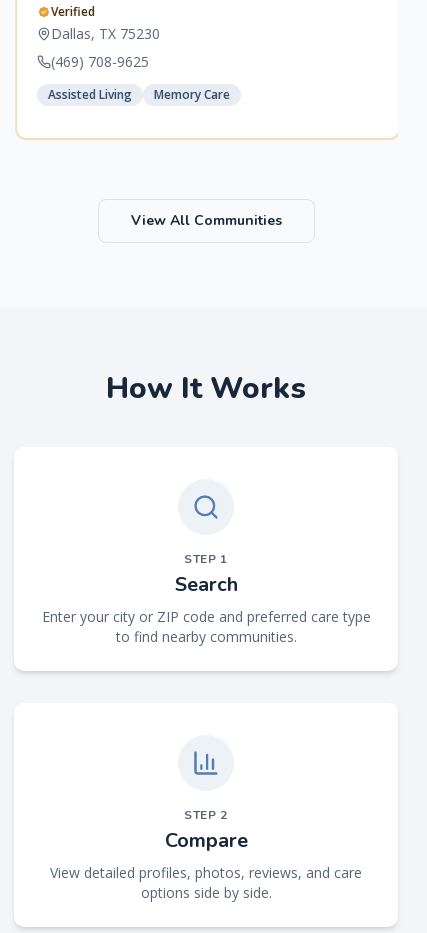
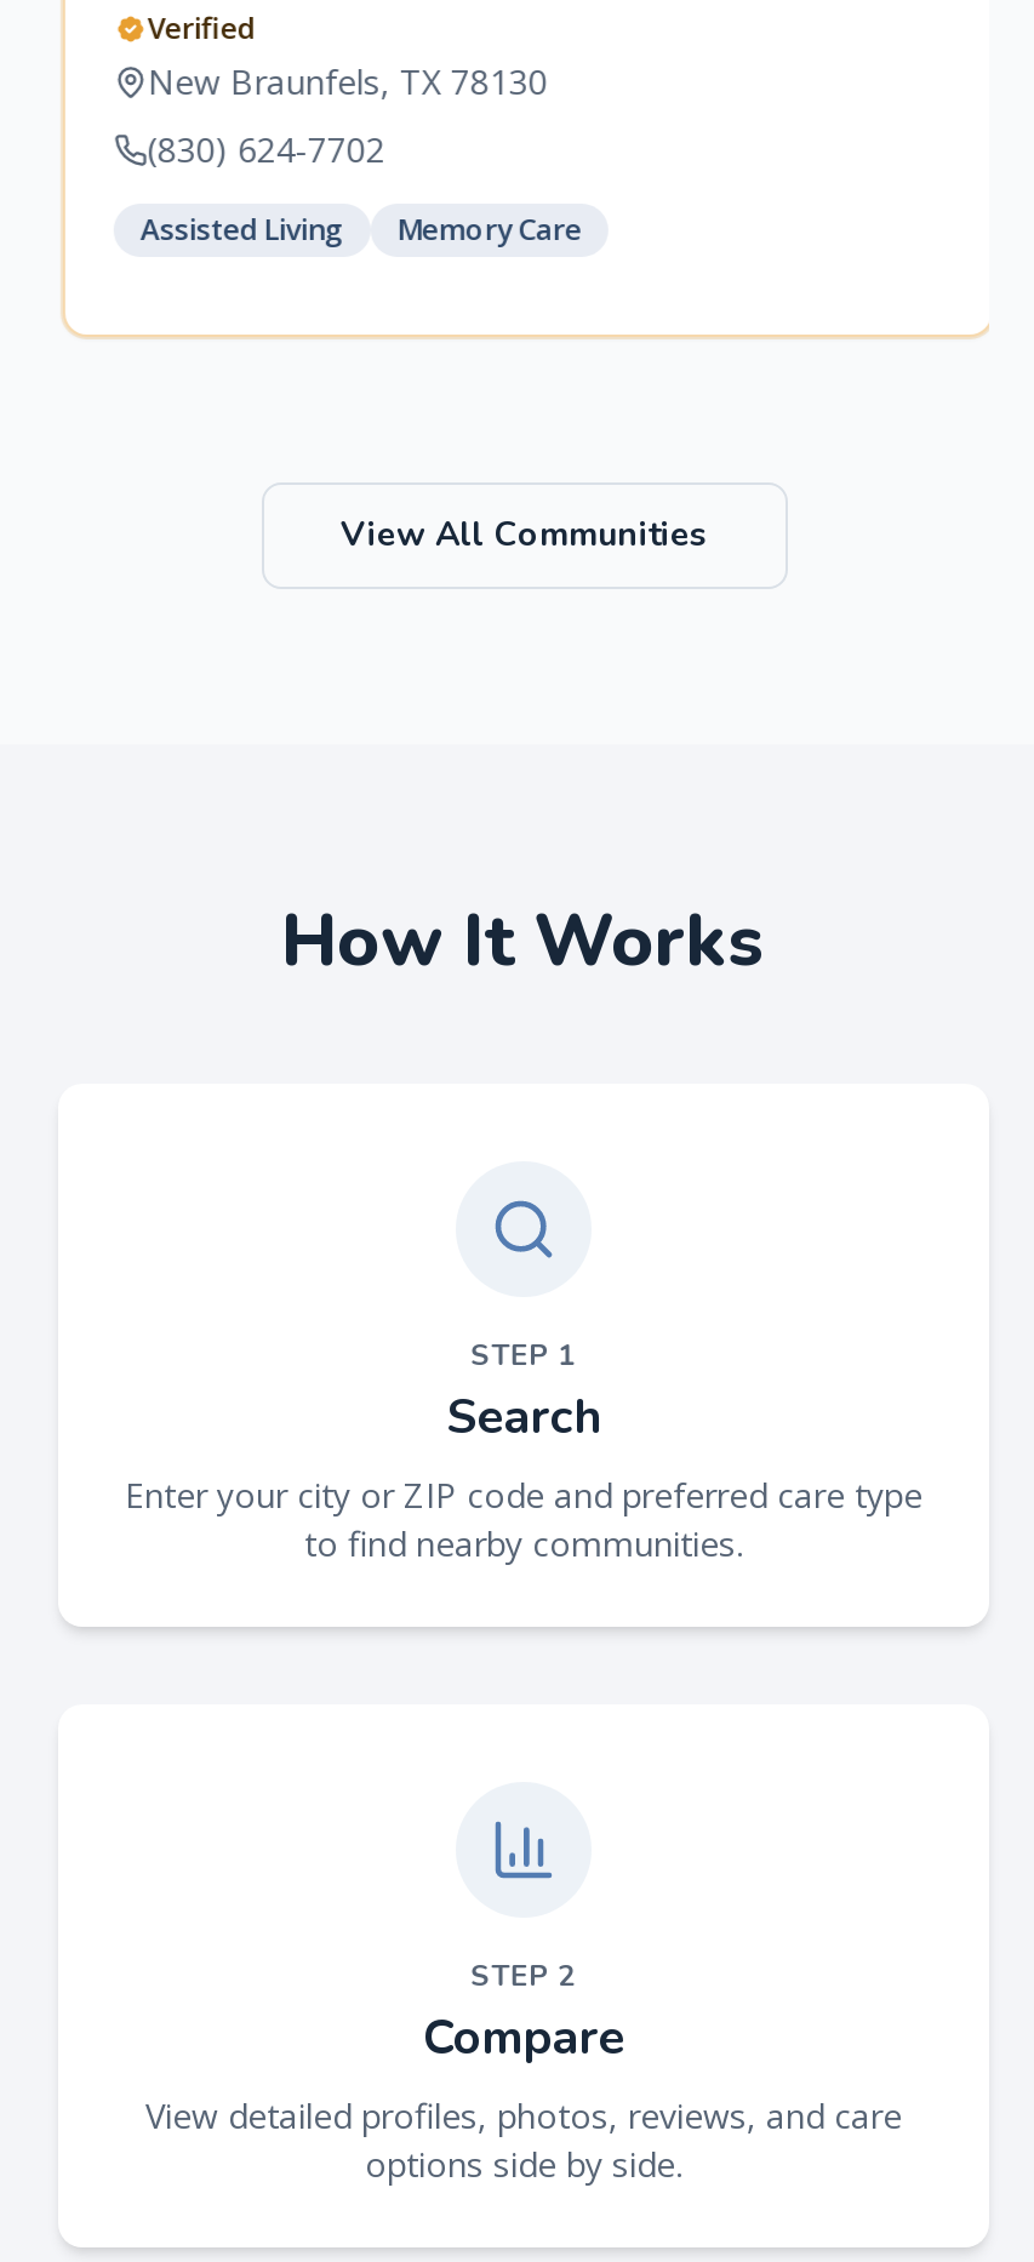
- Dallas, TX 75230
+ New Braunfels, TX 78130

- (469) 708-9625
+ (830) 624-7702
